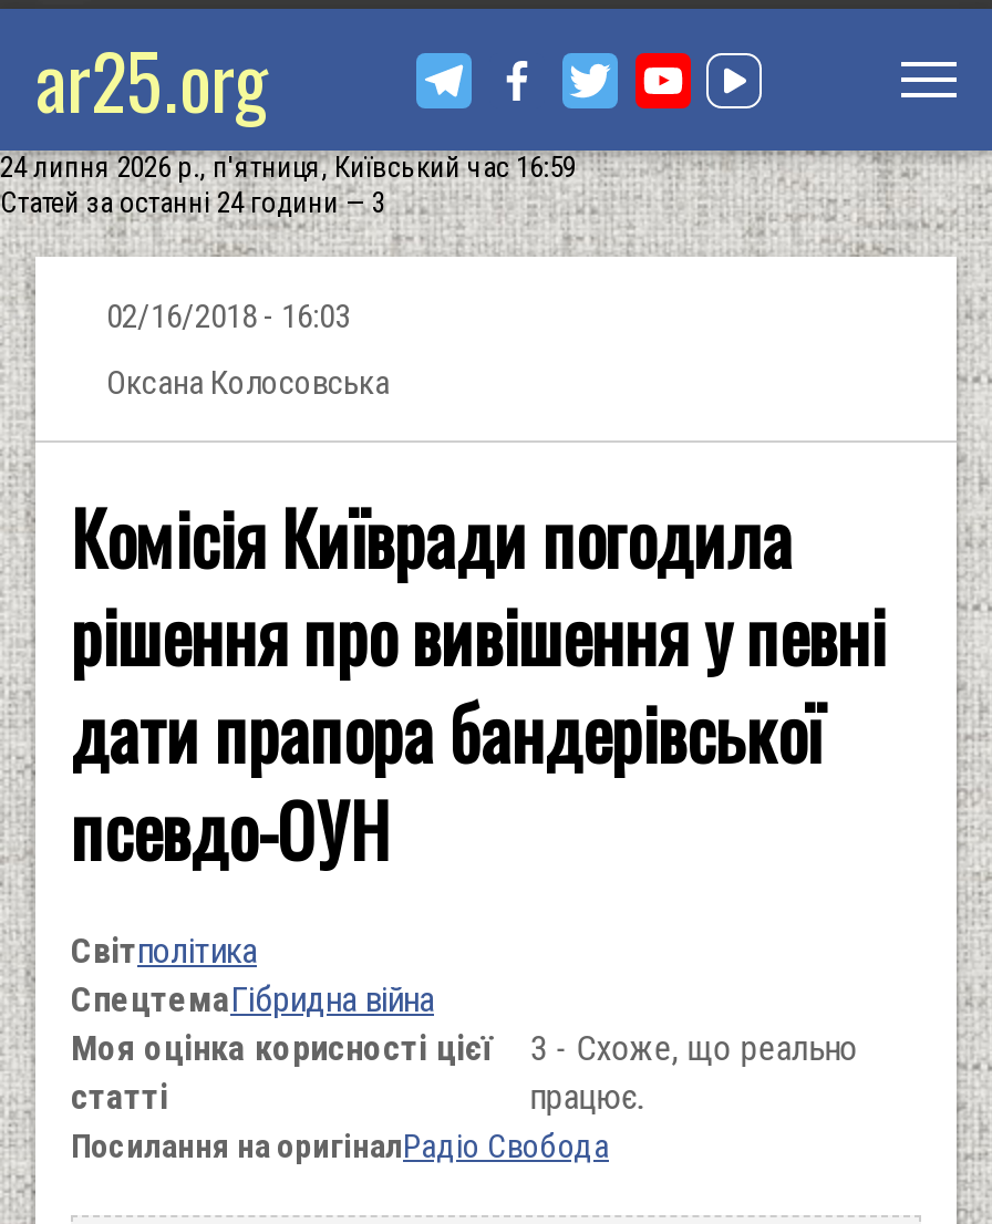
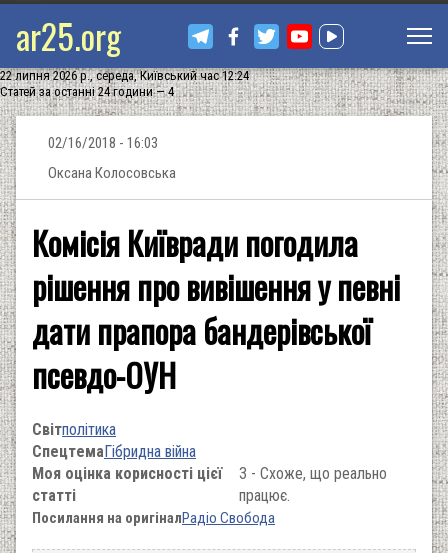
- 24 липня 2026 р., п'ятниця, Київський час 16:59
+ 22 липня 2026 р., середа, Київський час 12:24

- Статей за останні 24 години — 3
+ Статей за останні 24 години — 4
